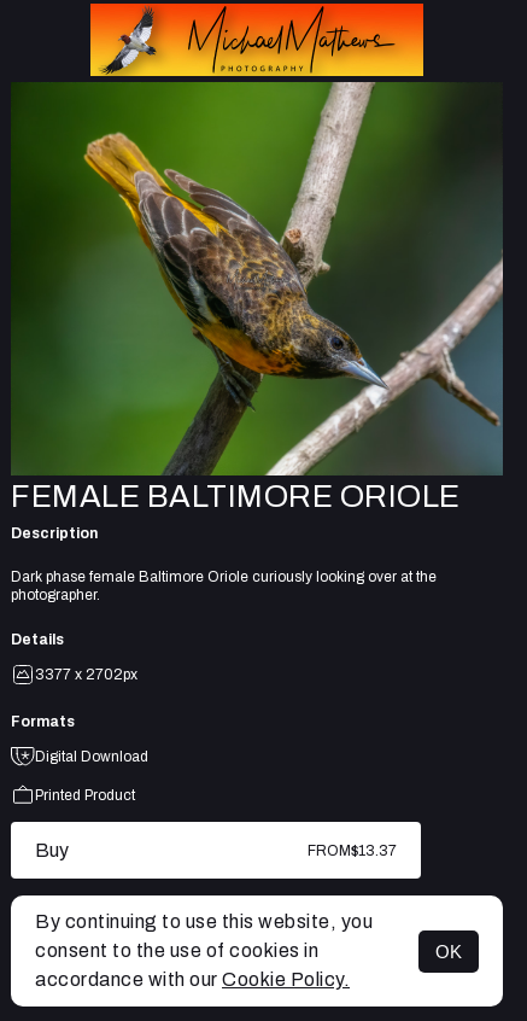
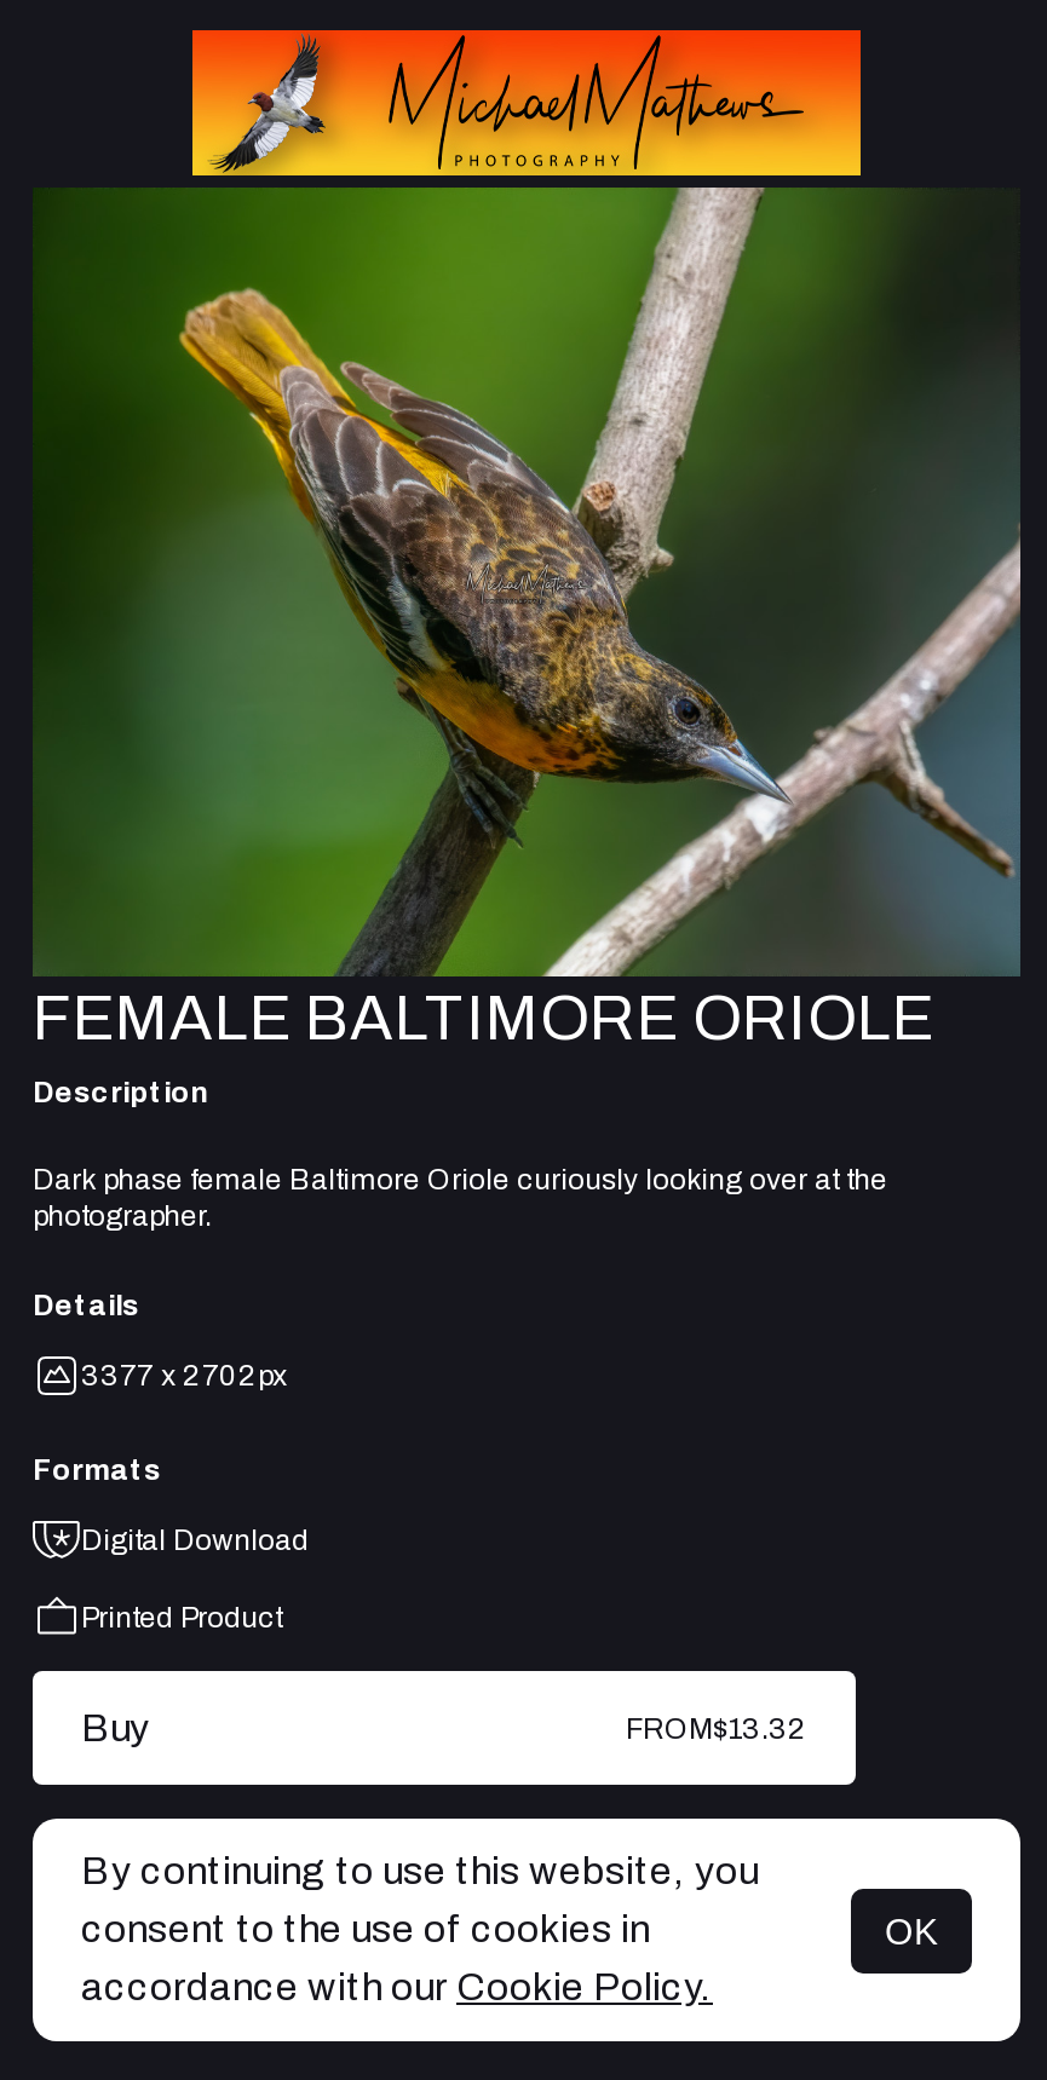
- FROM$13.37
+ FROM$13.32
